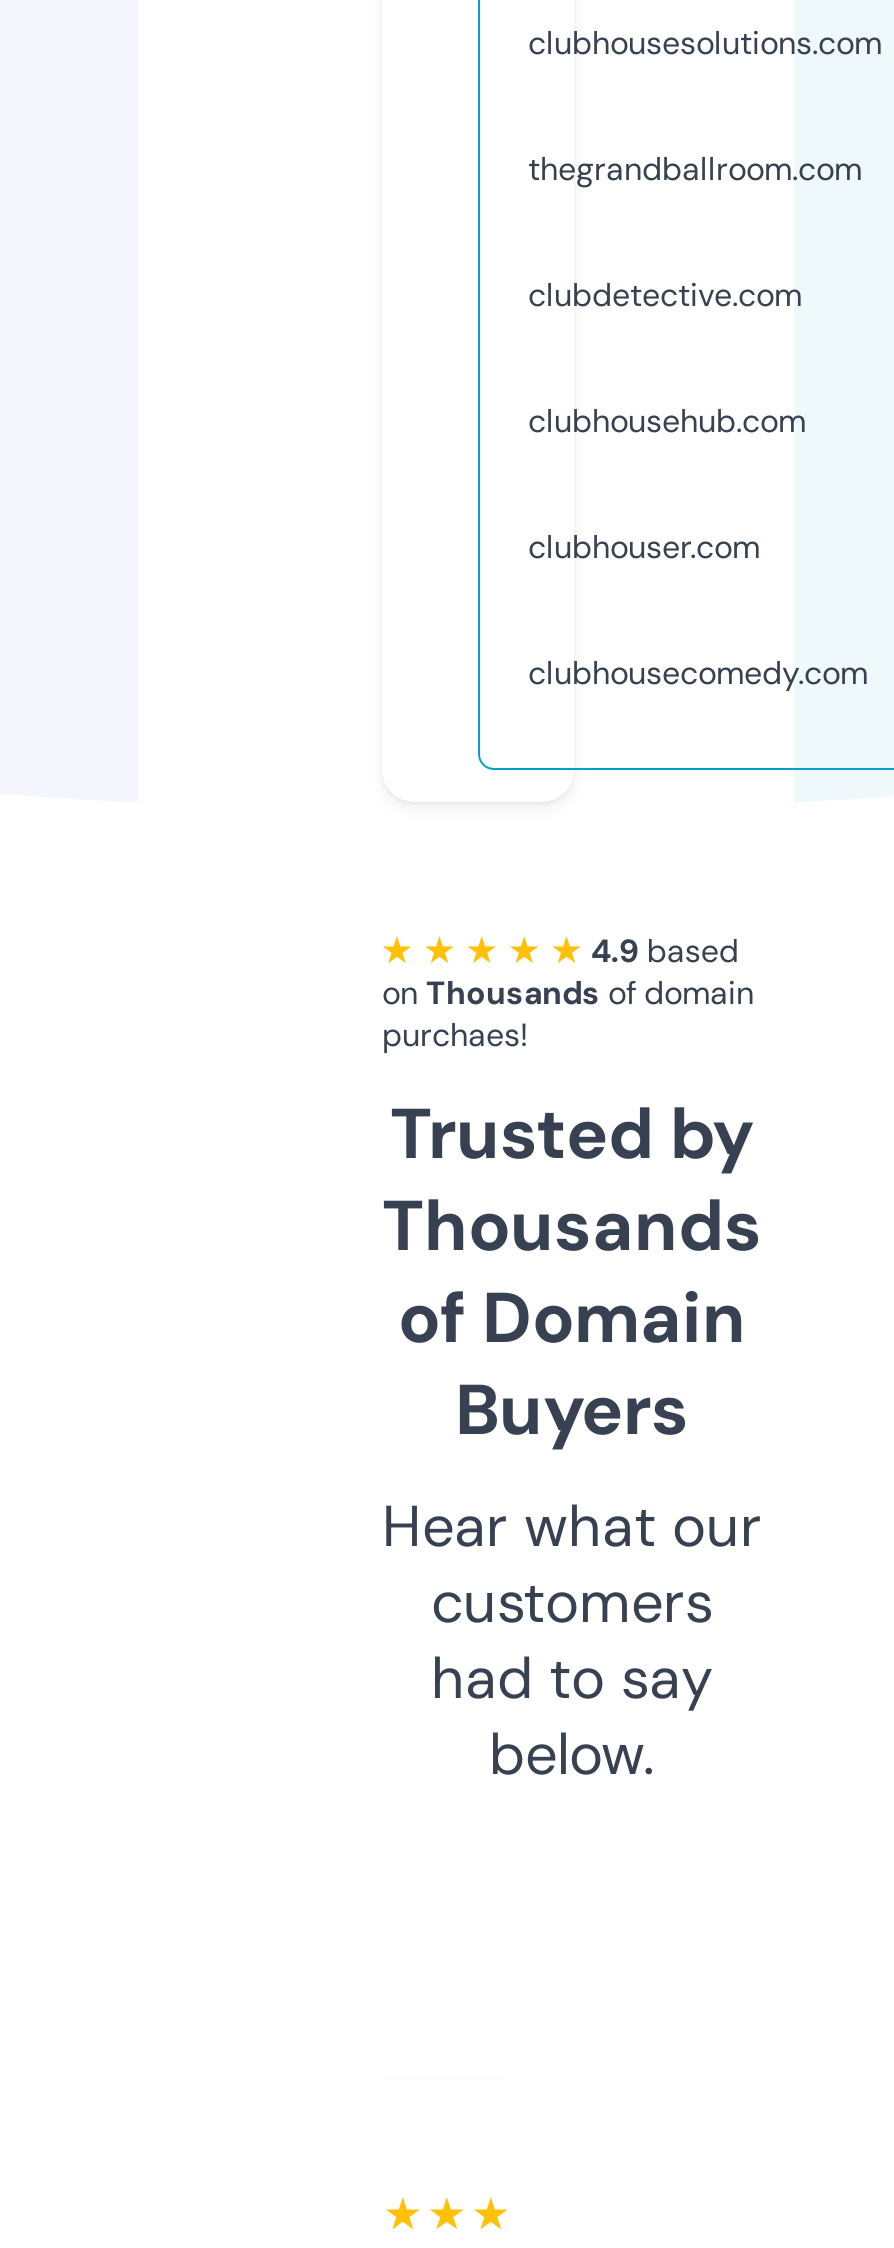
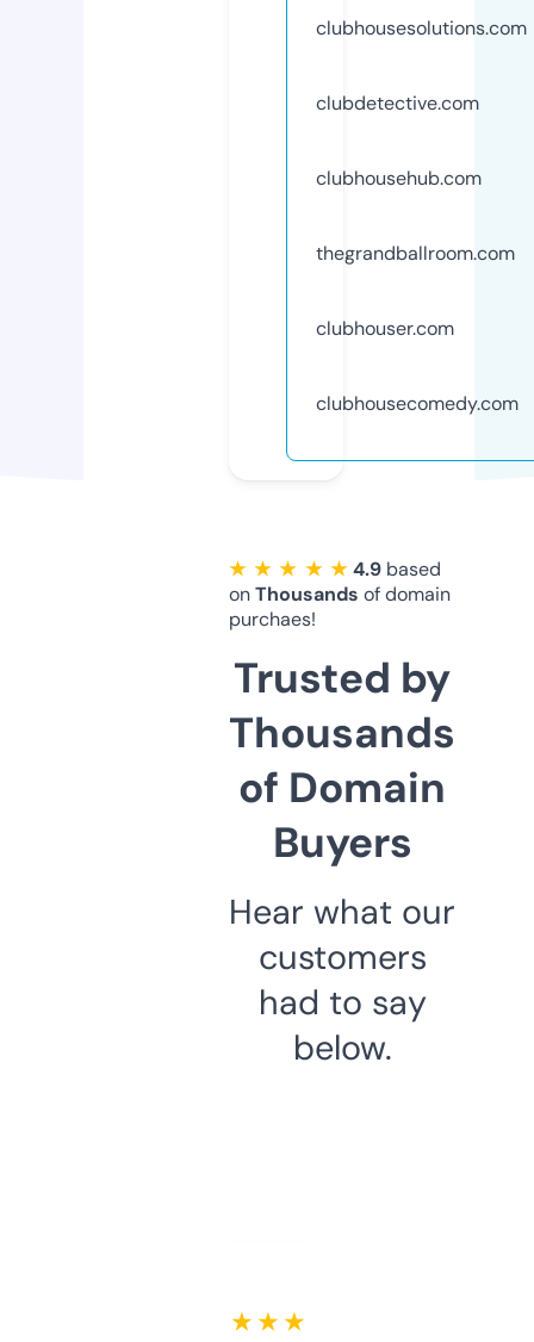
moved down: thegrandballroom.com

moved up: clubdetective.com | clubhousehub.com
